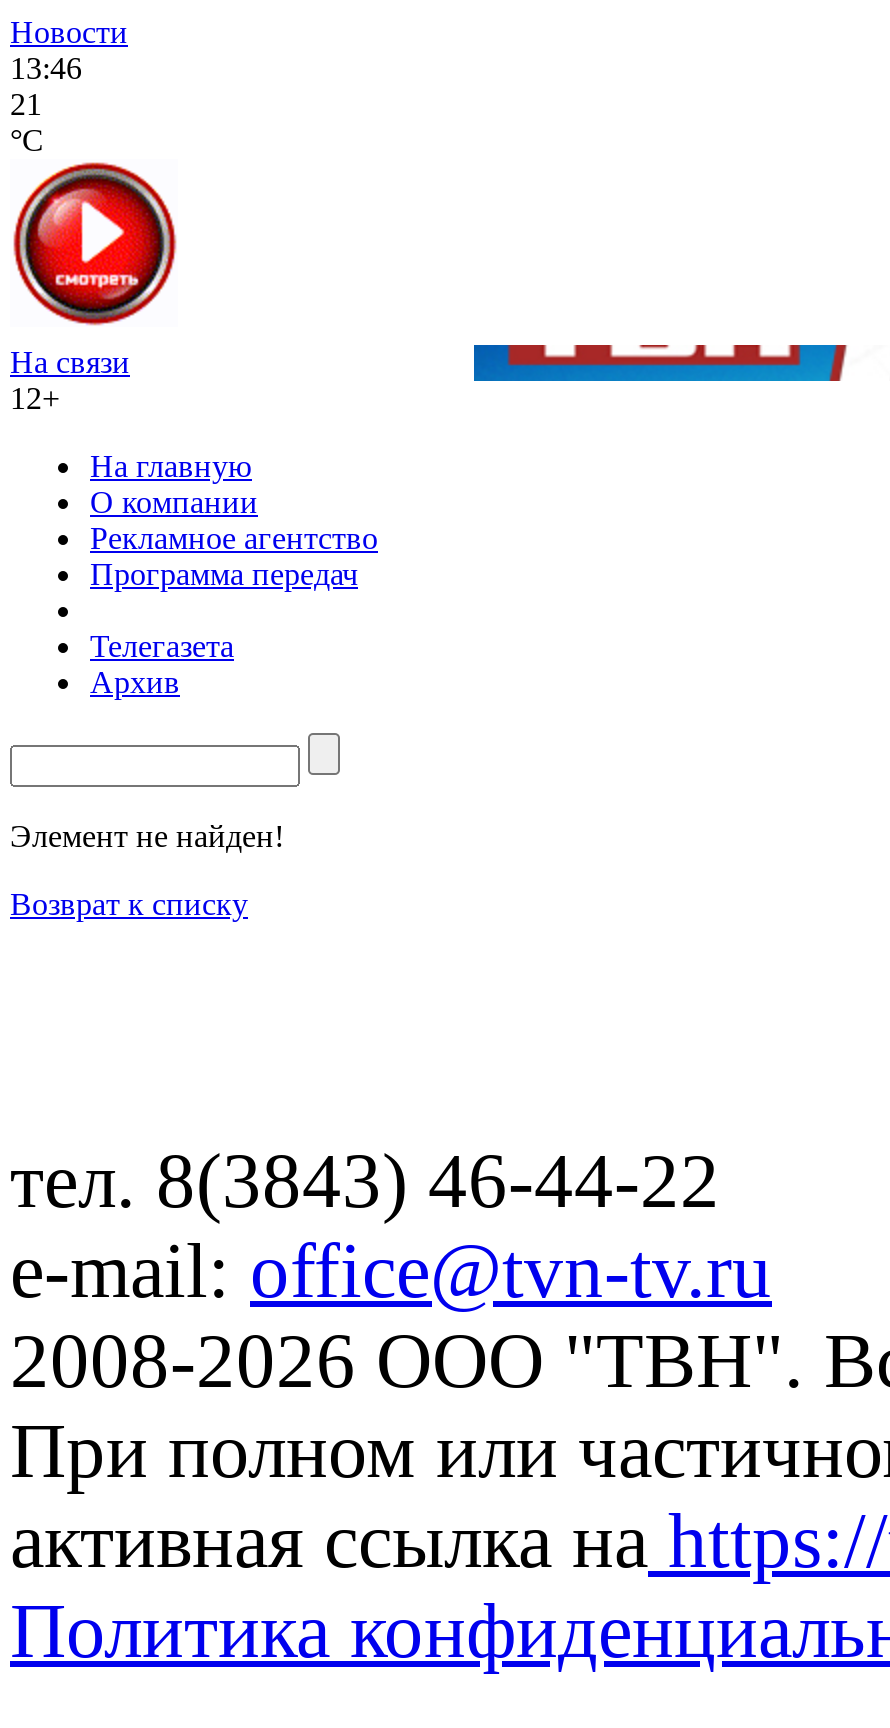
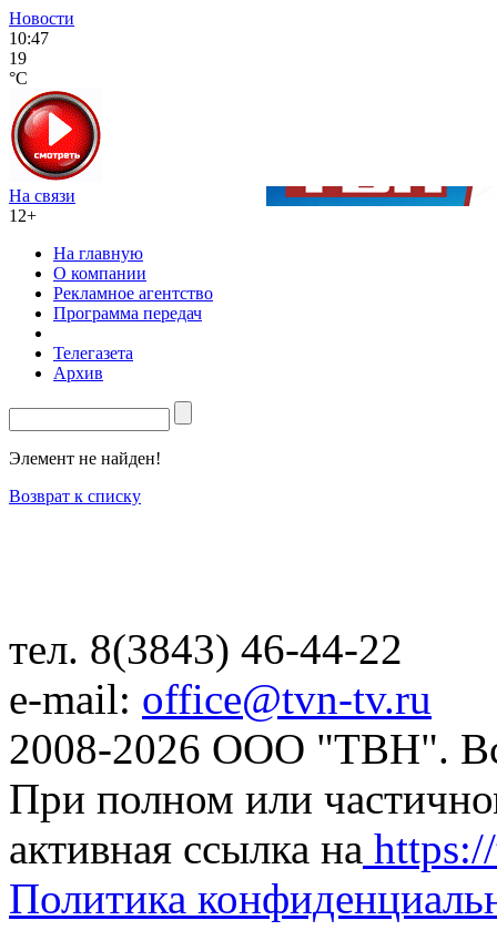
- 13:46
+ 10:47

- 21
+ 19
